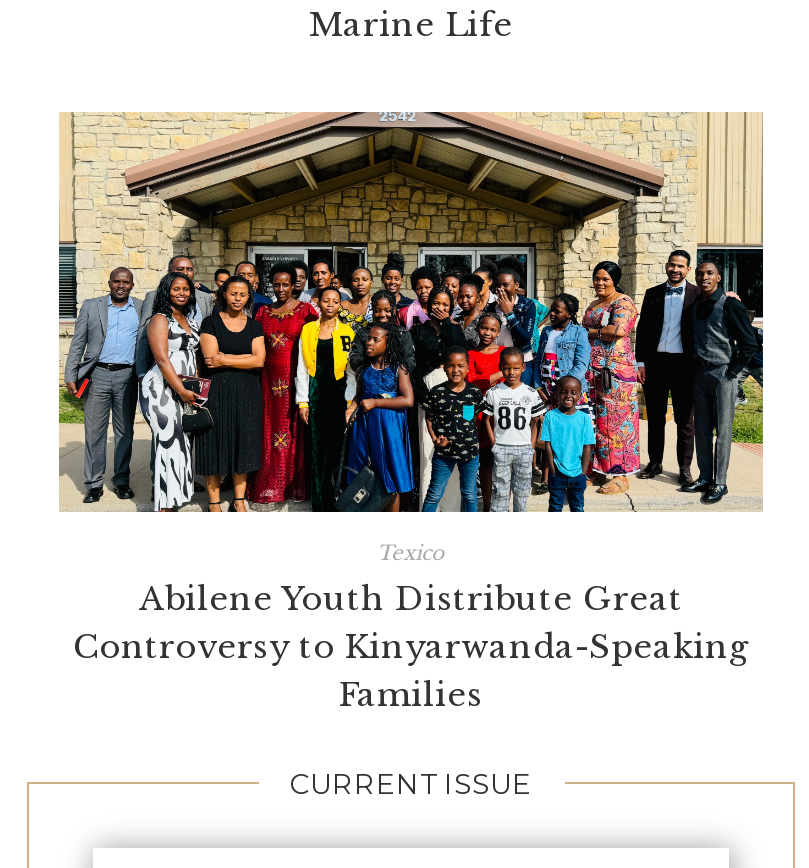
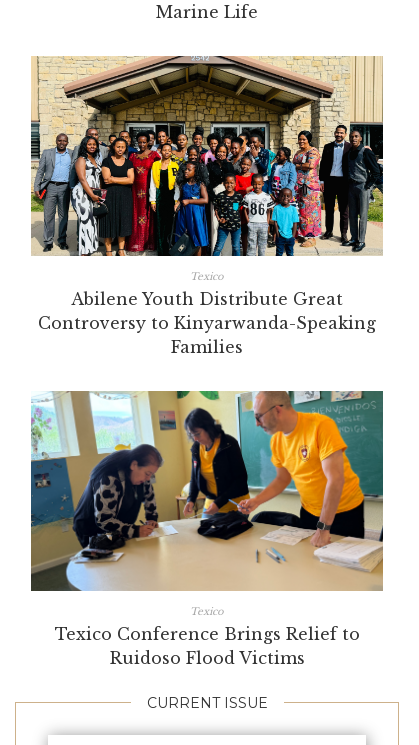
+ [image]
+ Texico
+ Texico Conference Brings Relief to
+ Ruidoso Flood Victims
